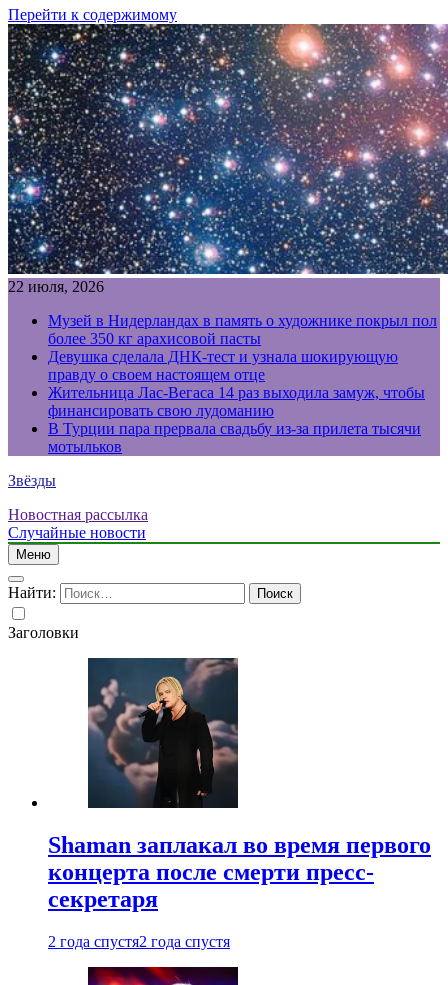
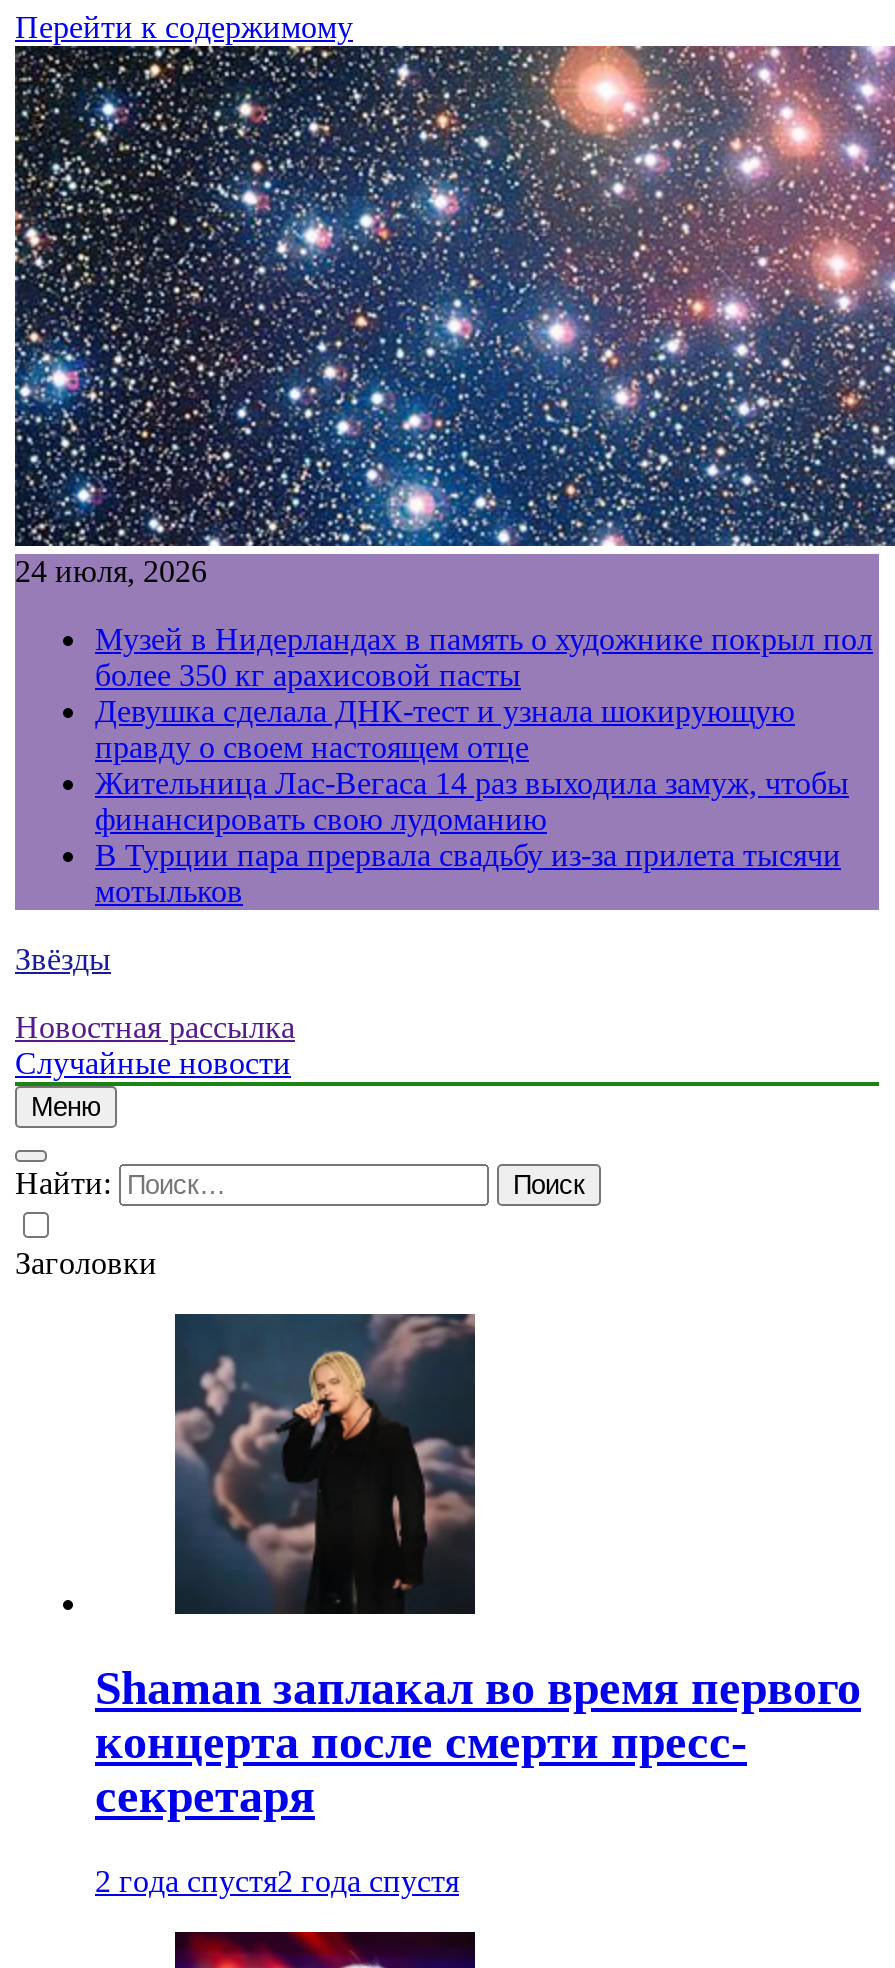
- 22 июля, 2026
+ 24 июля, 2026
